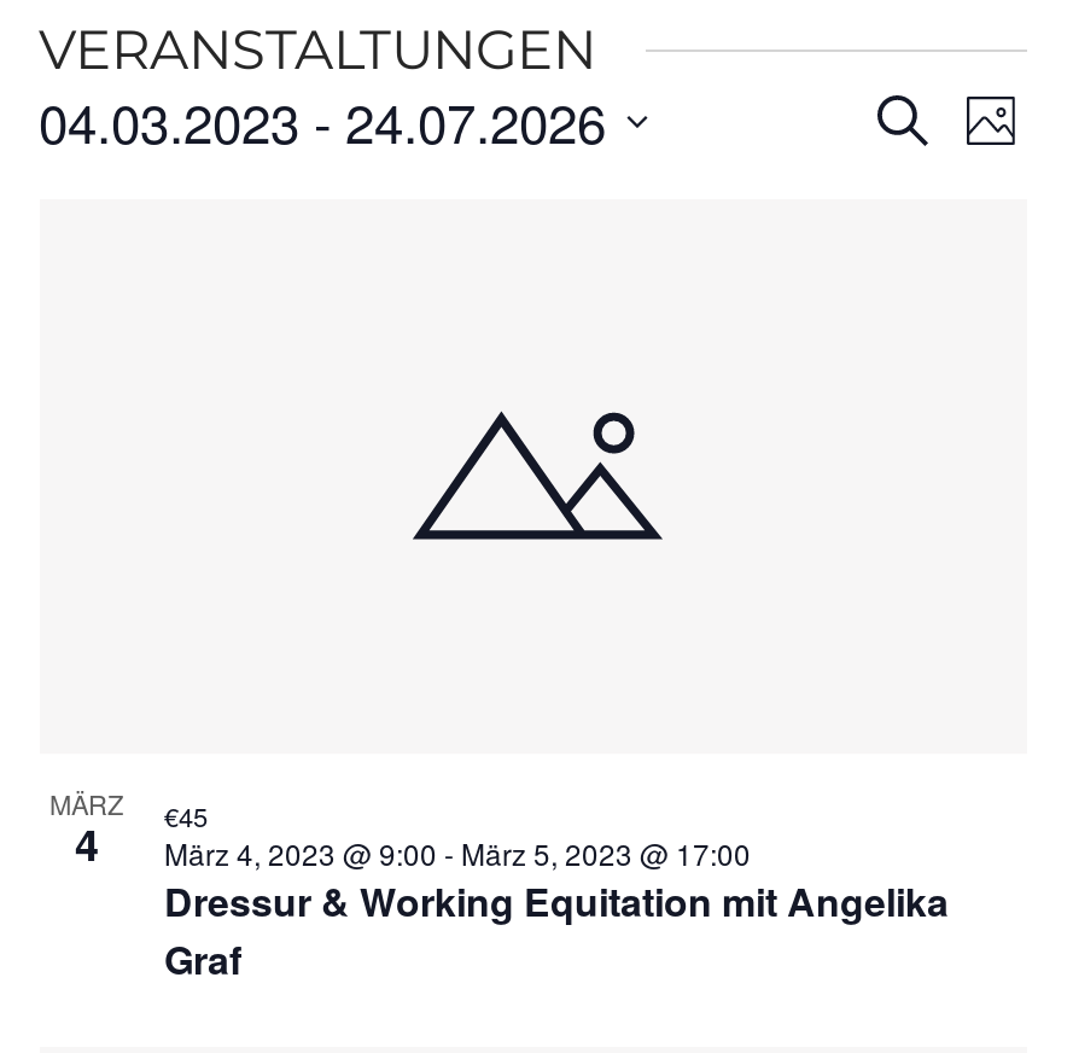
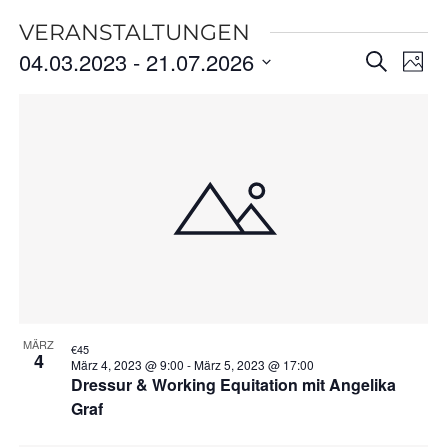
- 04.03.2023 - 24.07.2026
+ 04.03.2023 - 21.07.2026
